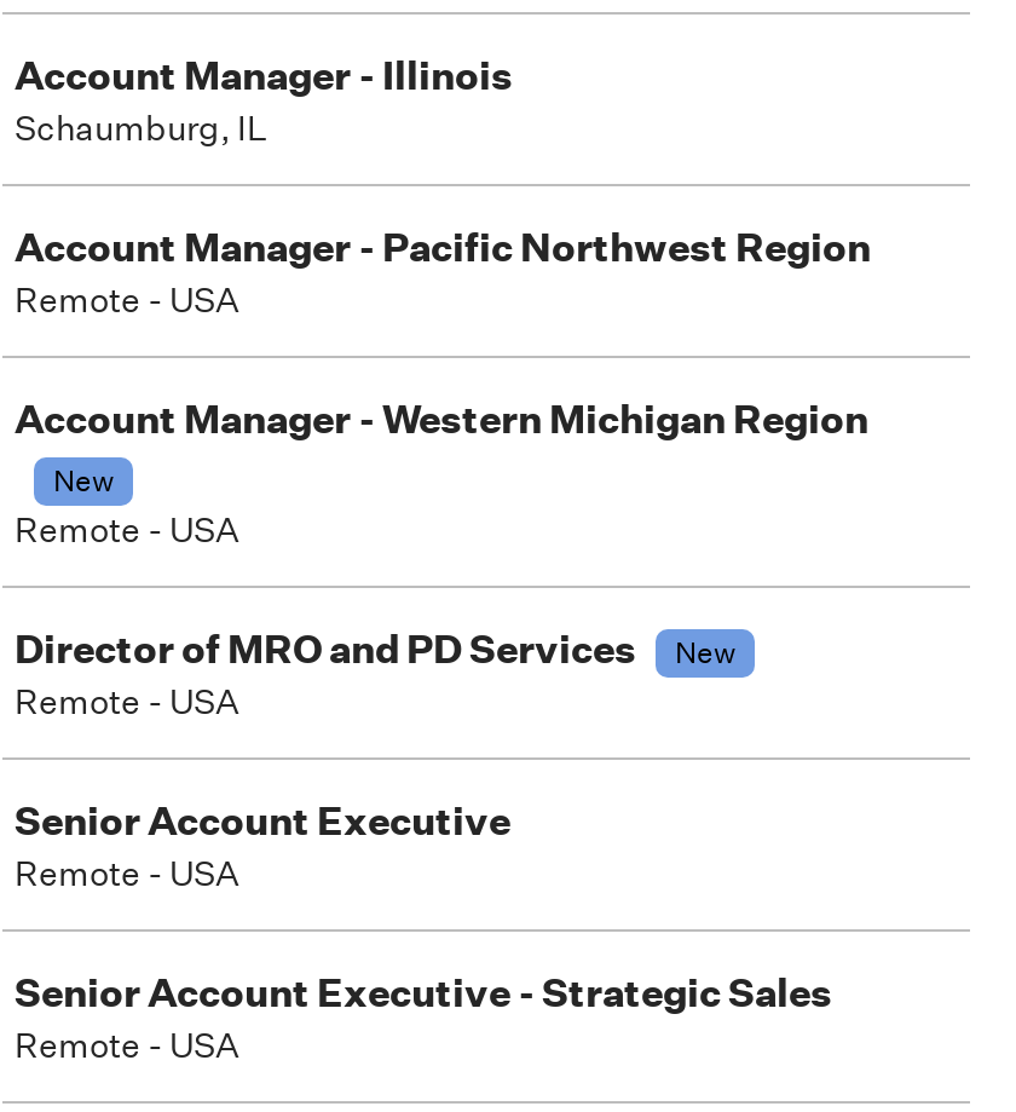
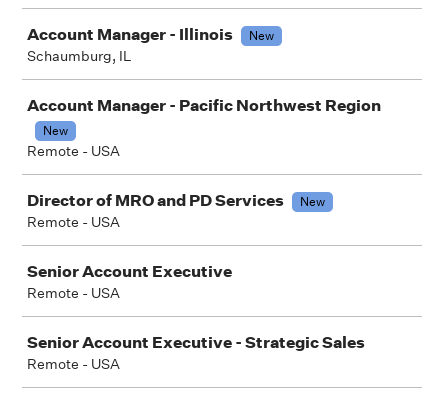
+ New

- Remote - USA
- Account Manager - Western Michigan Region
